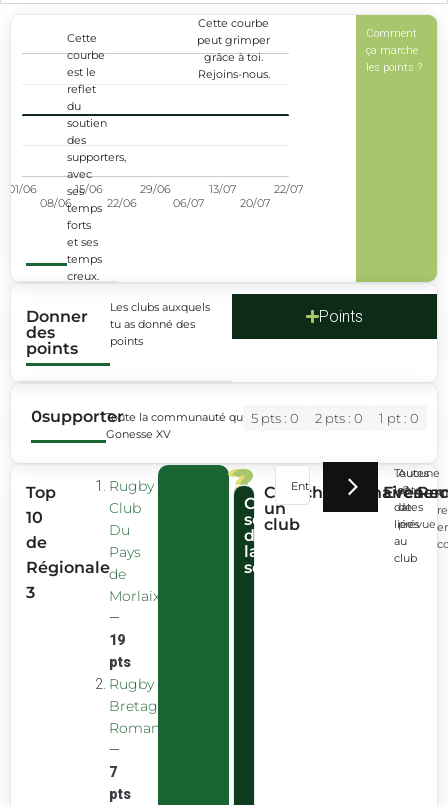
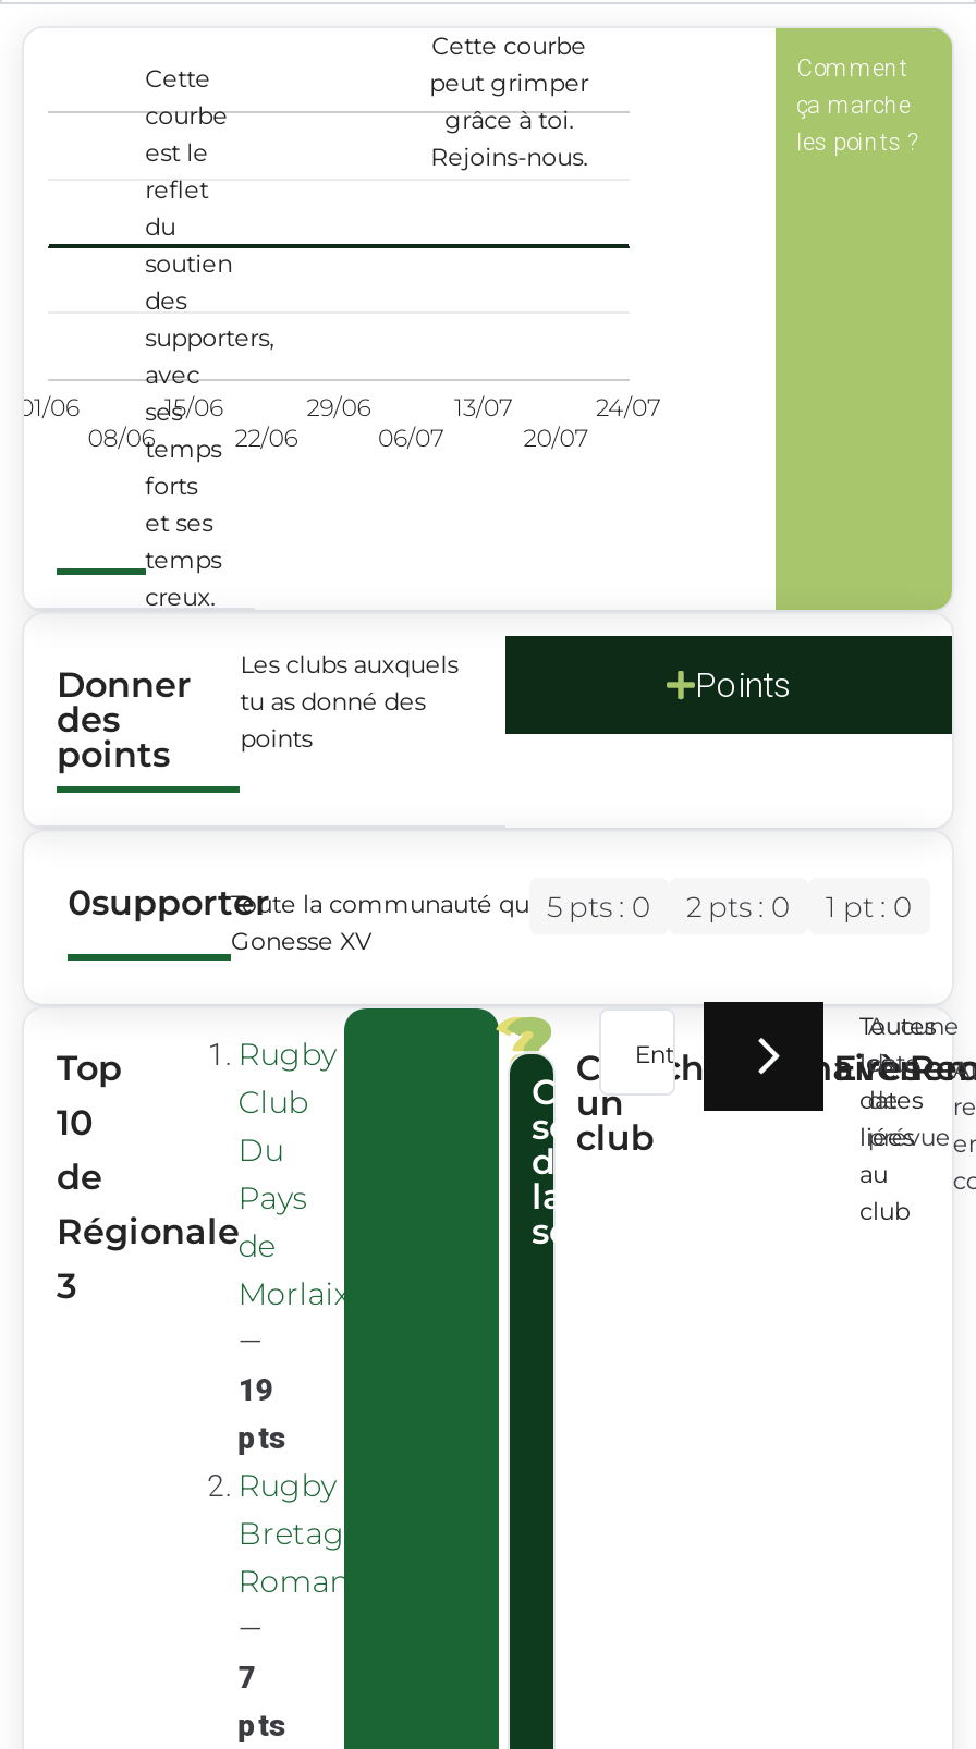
- 22/07
+ 24/07
